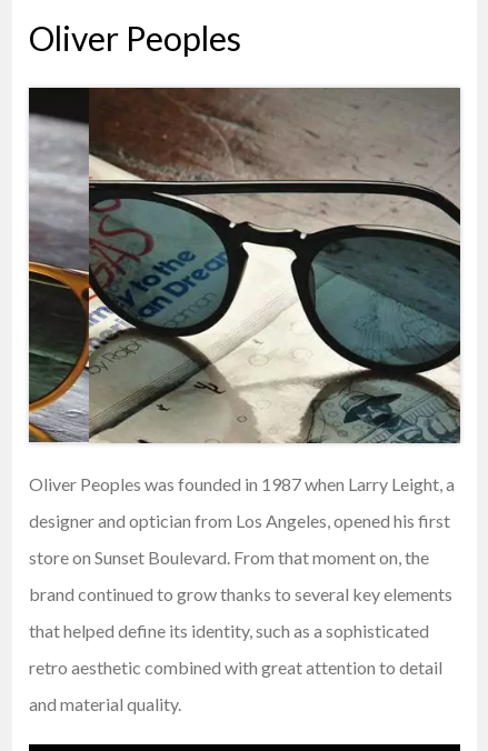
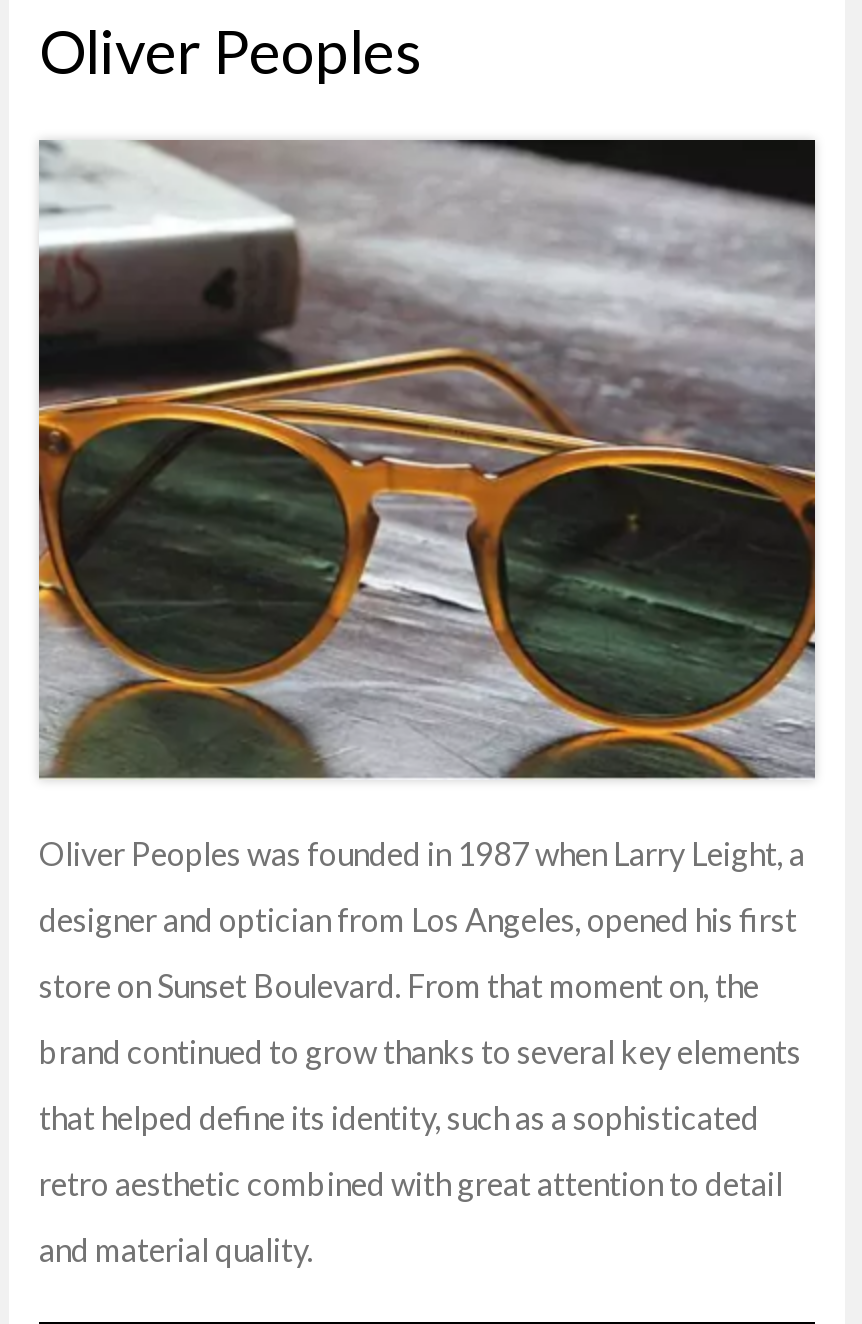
- [image]
+ [image]
